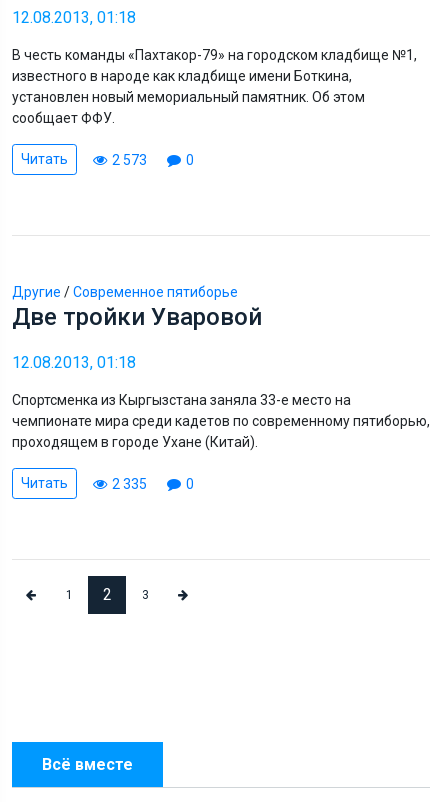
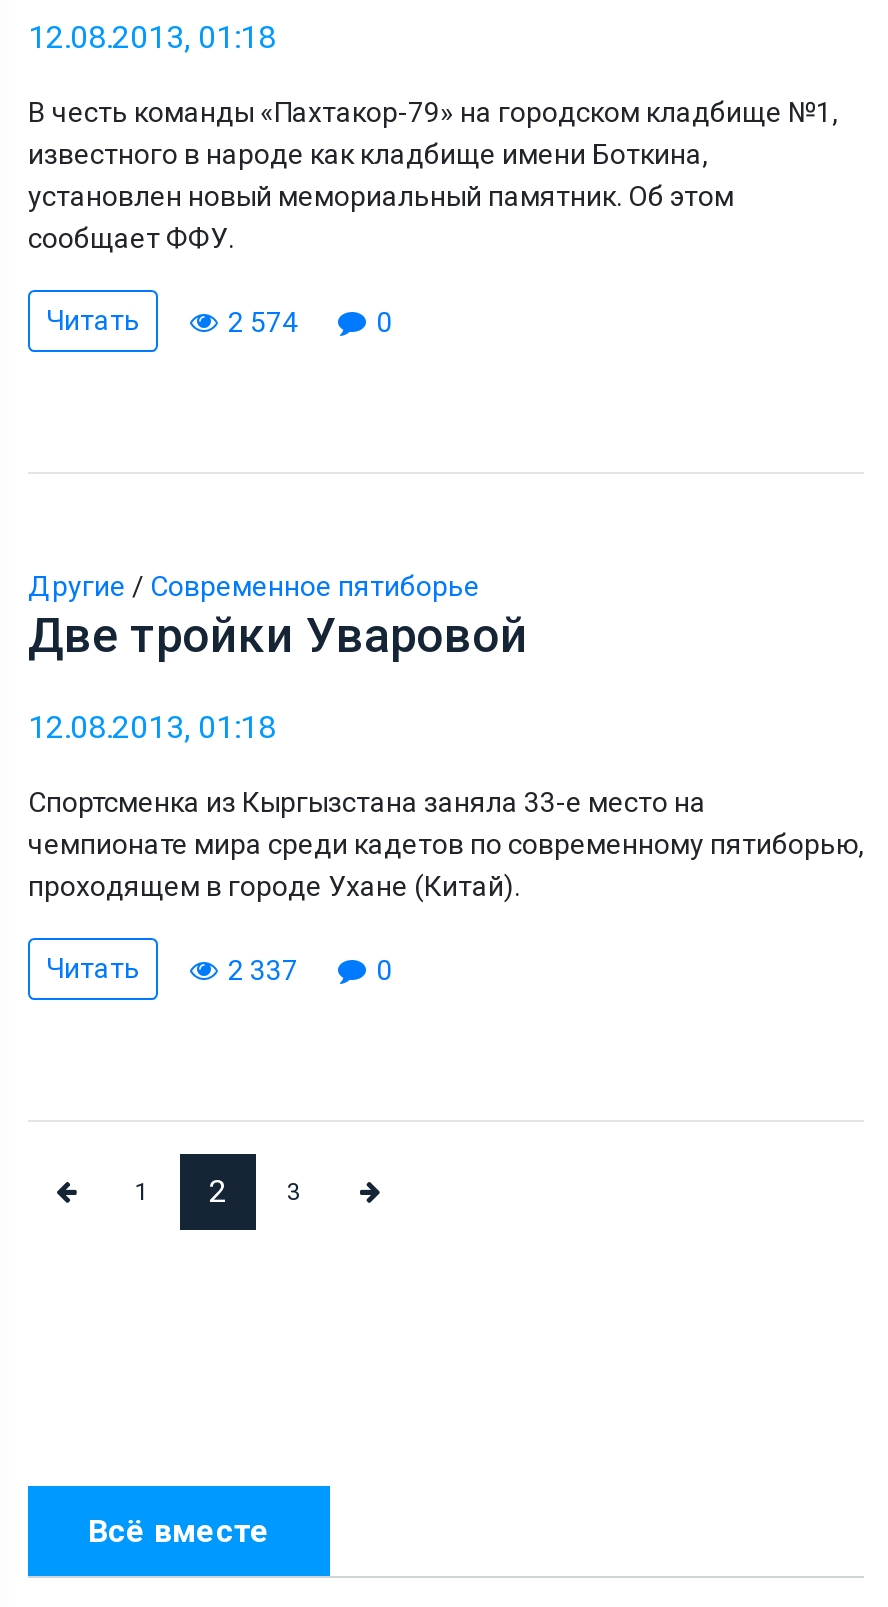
- 2 573
+ 2 574

- 2 335
+ 2 337
